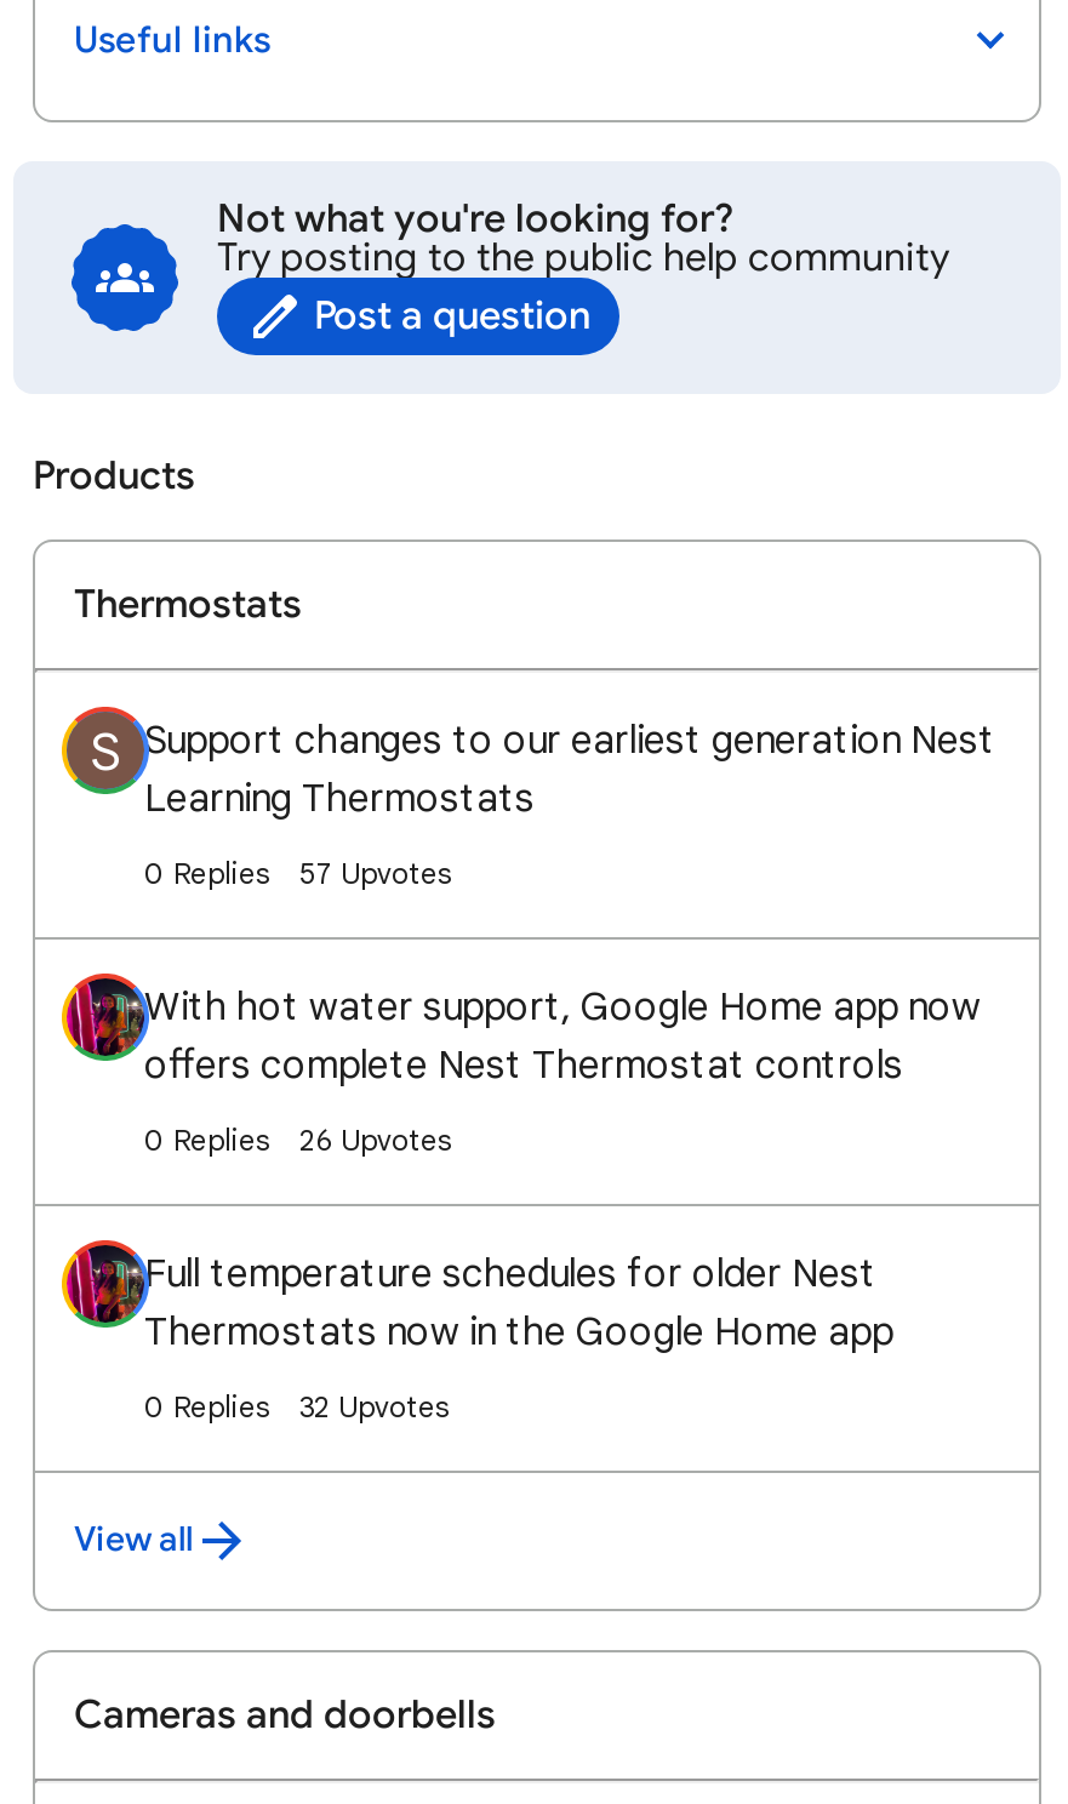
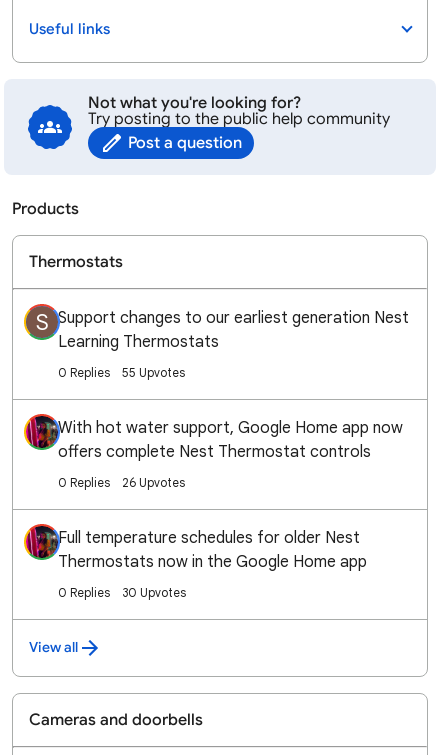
- 57 Upvotes
+ 55 Upvotes

- 32 Upvotes
+ 30 Upvotes
